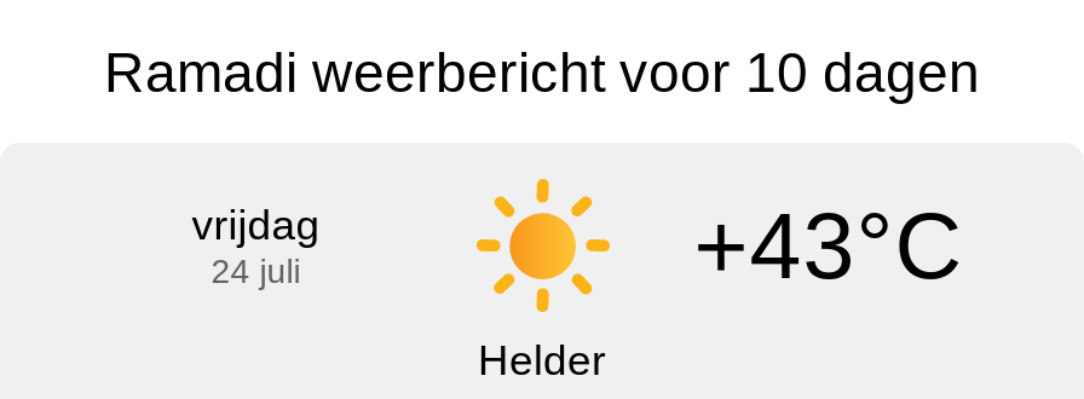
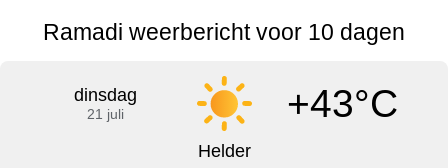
- vrijdag
- 24 juli
+ dinsdag
+ 21 juli
